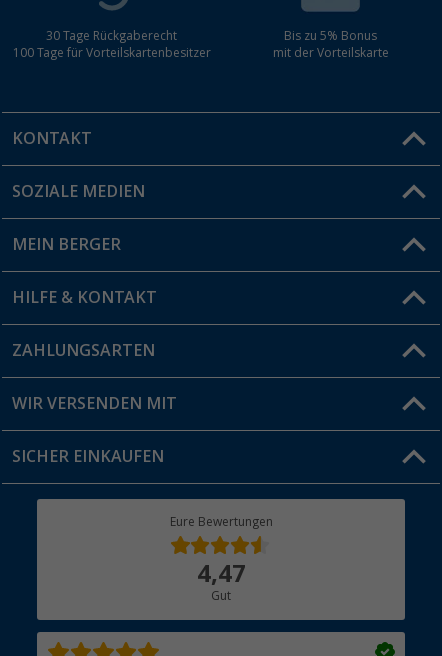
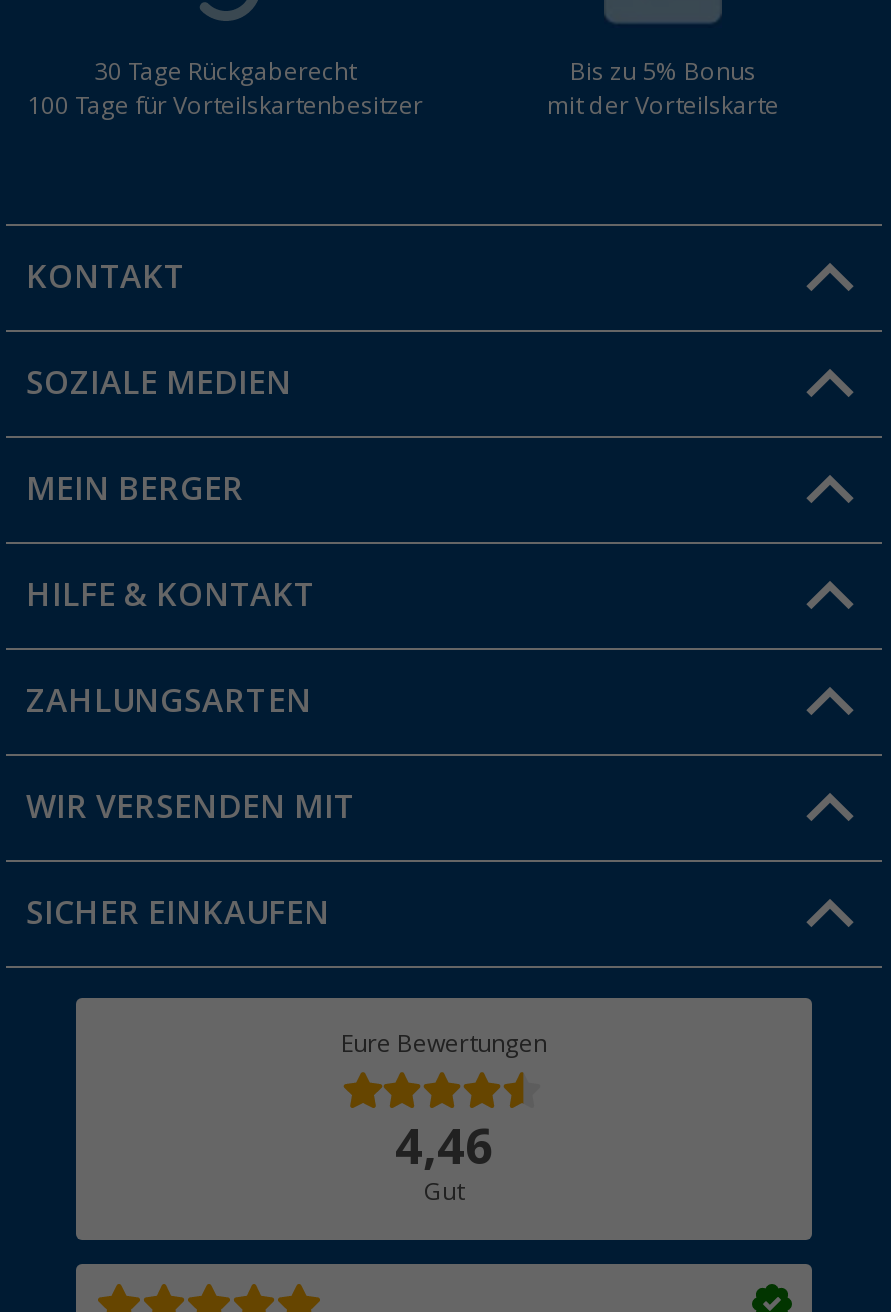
- 4,47
+ 4,46
